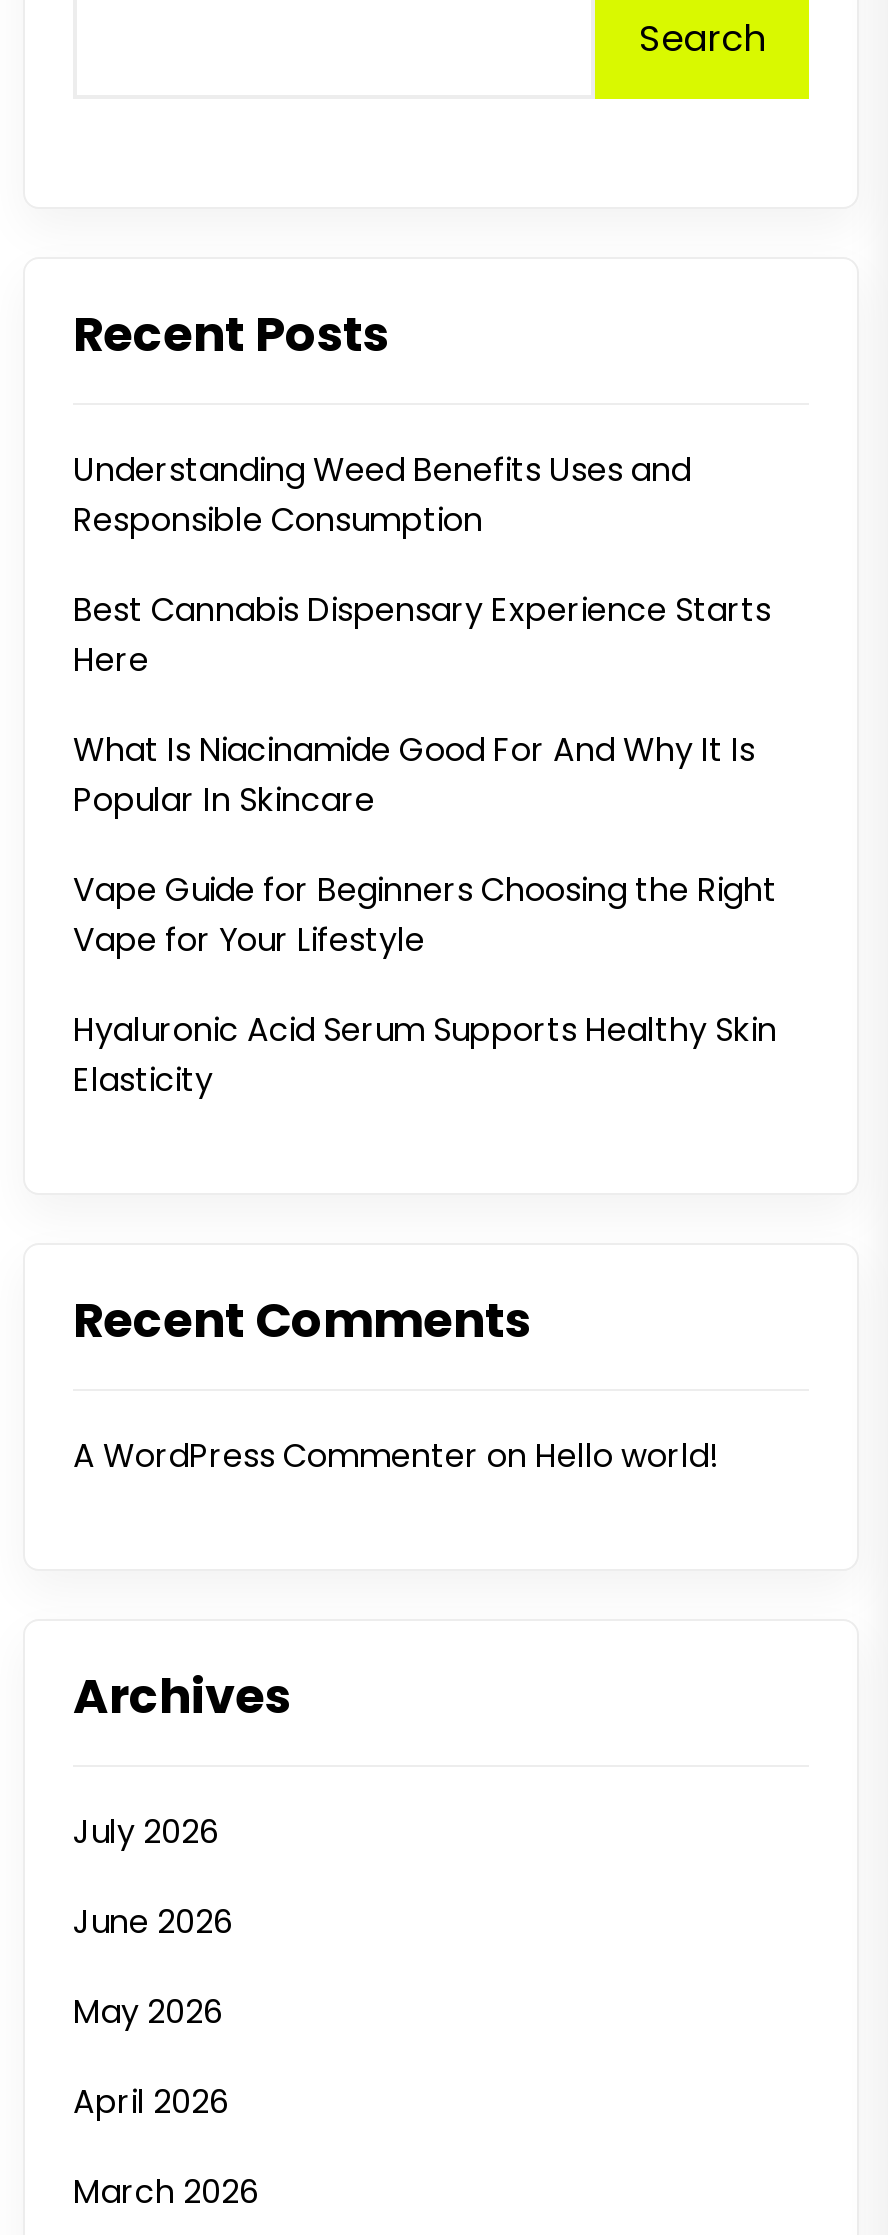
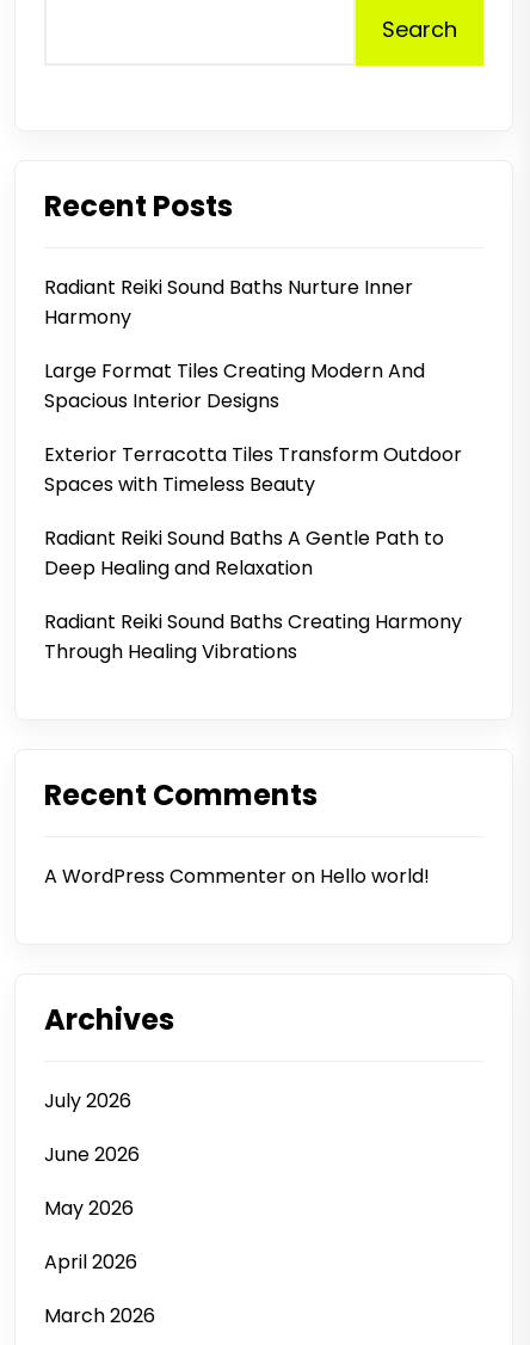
- Understanding Weed Benefits Uses and
- Responsible Consumption
+ Radiant Reiki Sound Baths Nurture Inner
+ Harmony

- Best Cannabis Dispensary Experience Starts
- Here
+ Large Format Tiles Creating Modern And
+ Spacious Interior Designs

- What Is Niacinamide Good For And Why It Is
- Popular In Skincare
+ Exterior Terracotta Tiles Transform Outdoor
+ Spaces with Timeless Beauty

- Vape Guide for Beginners Choosing the Right
- Vape for Your Lifestyle
+ Radiant Reiki Sound Baths A Gentle Path to
+ Deep Healing and Relaxation

- Hyaluronic Acid Serum Supports Healthy Skin
- Elasticity
+ Radiant Reiki Sound Baths Creating Harmony
+ Through Healing Vibrations
